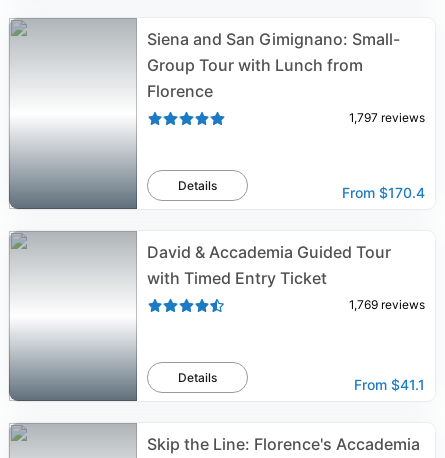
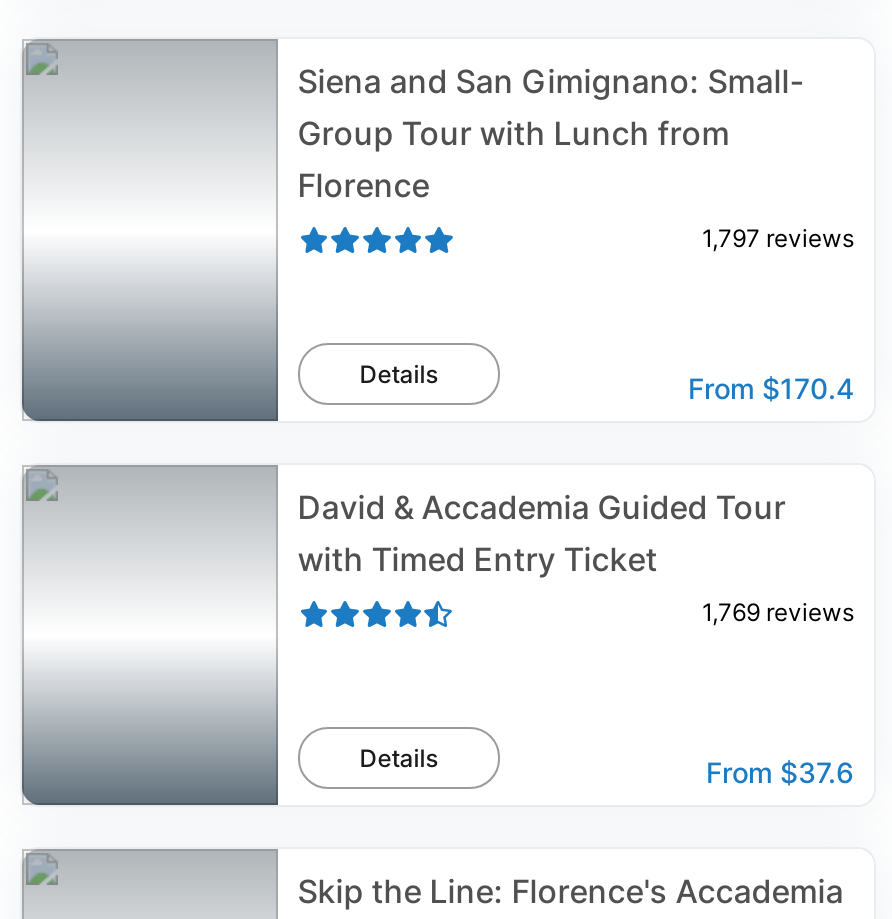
- From $41.1
+ From $37.6
